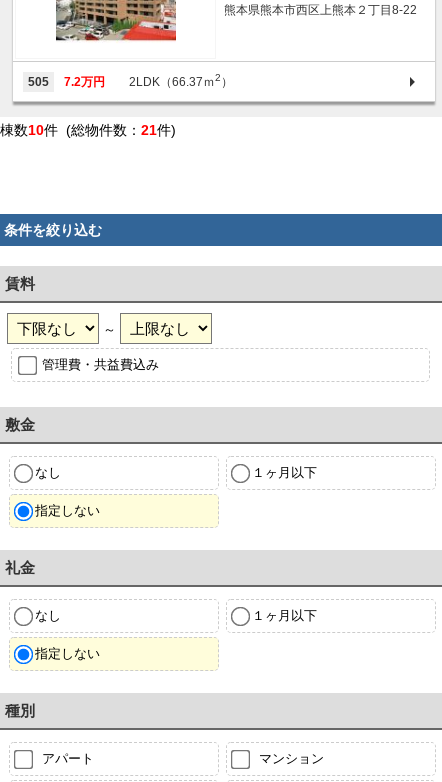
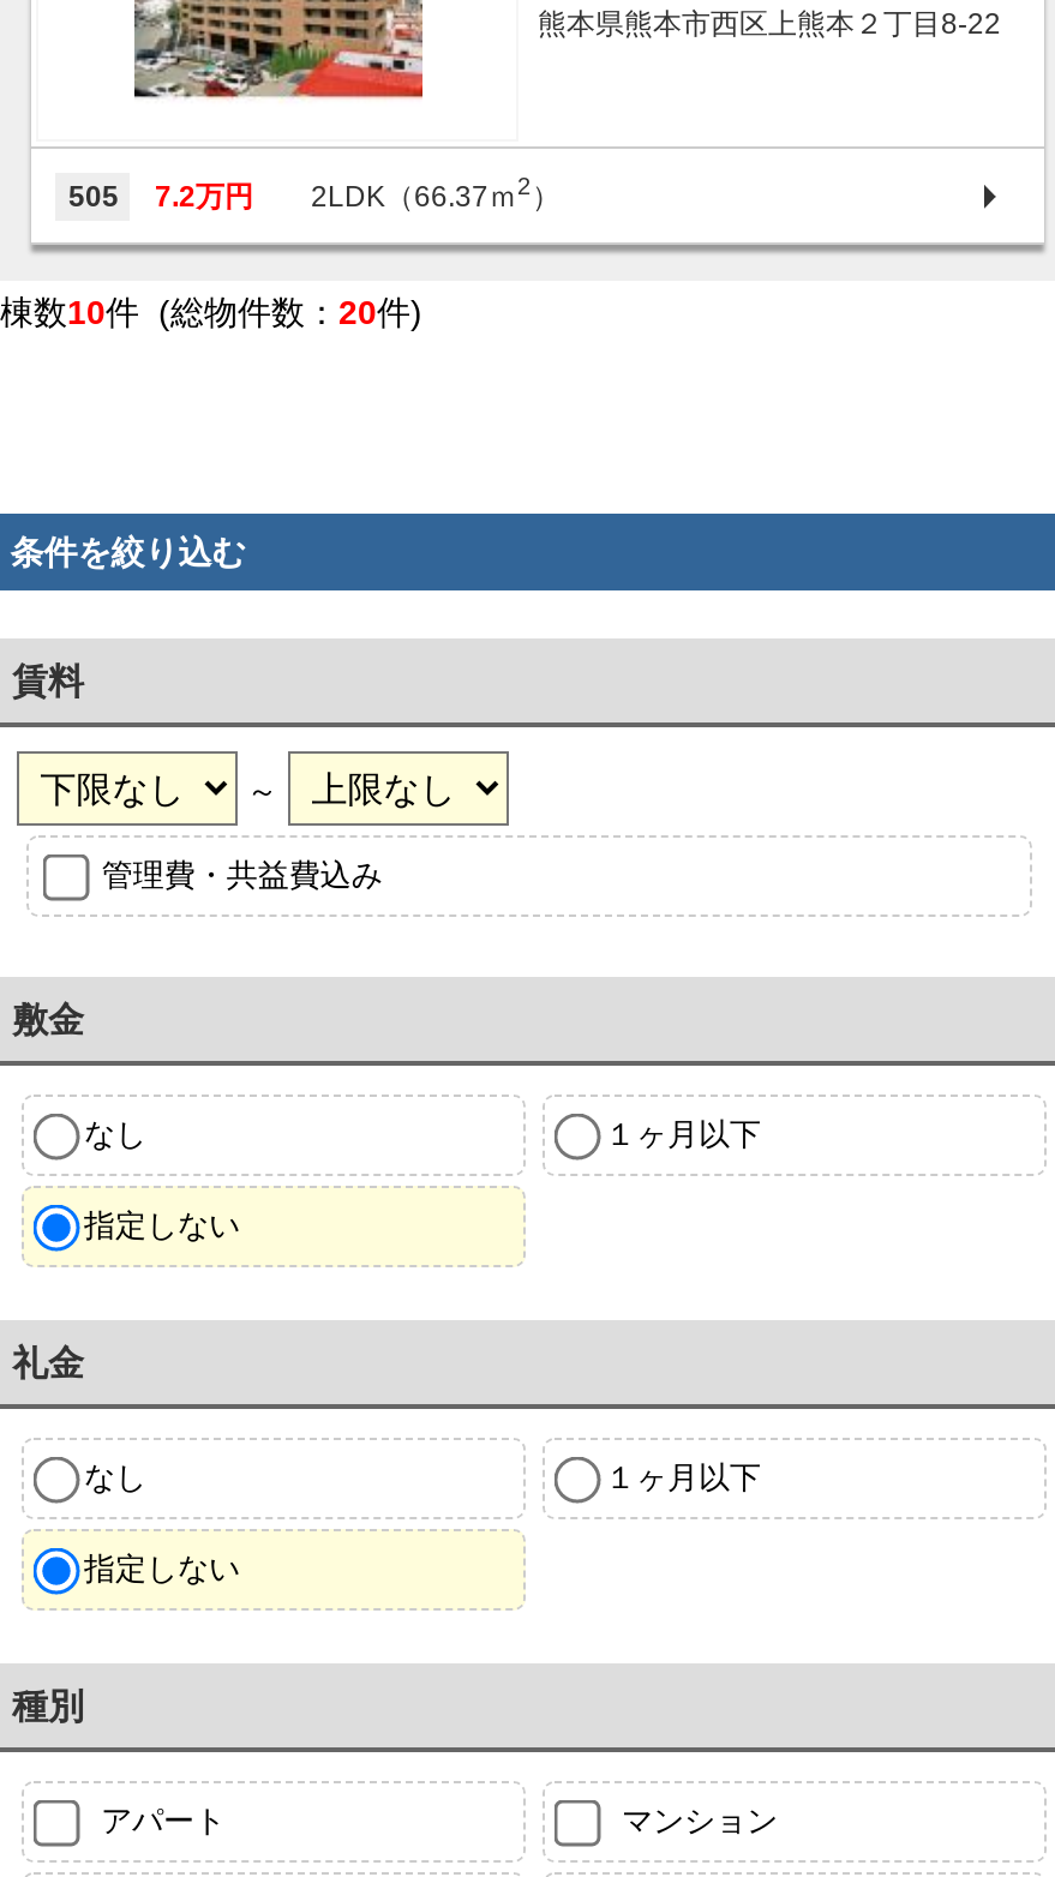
- 棟数10件 (総物件数：21件)
+ 棟数10件 (総物件数：20件)
